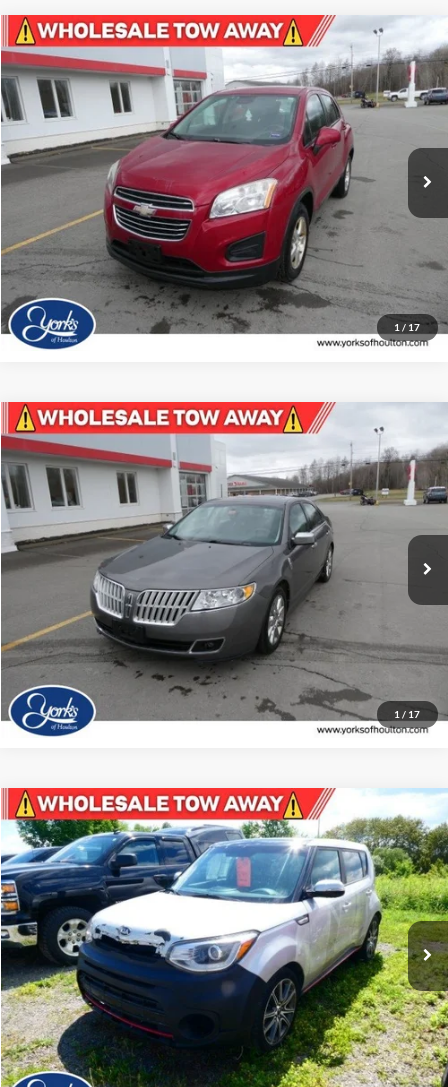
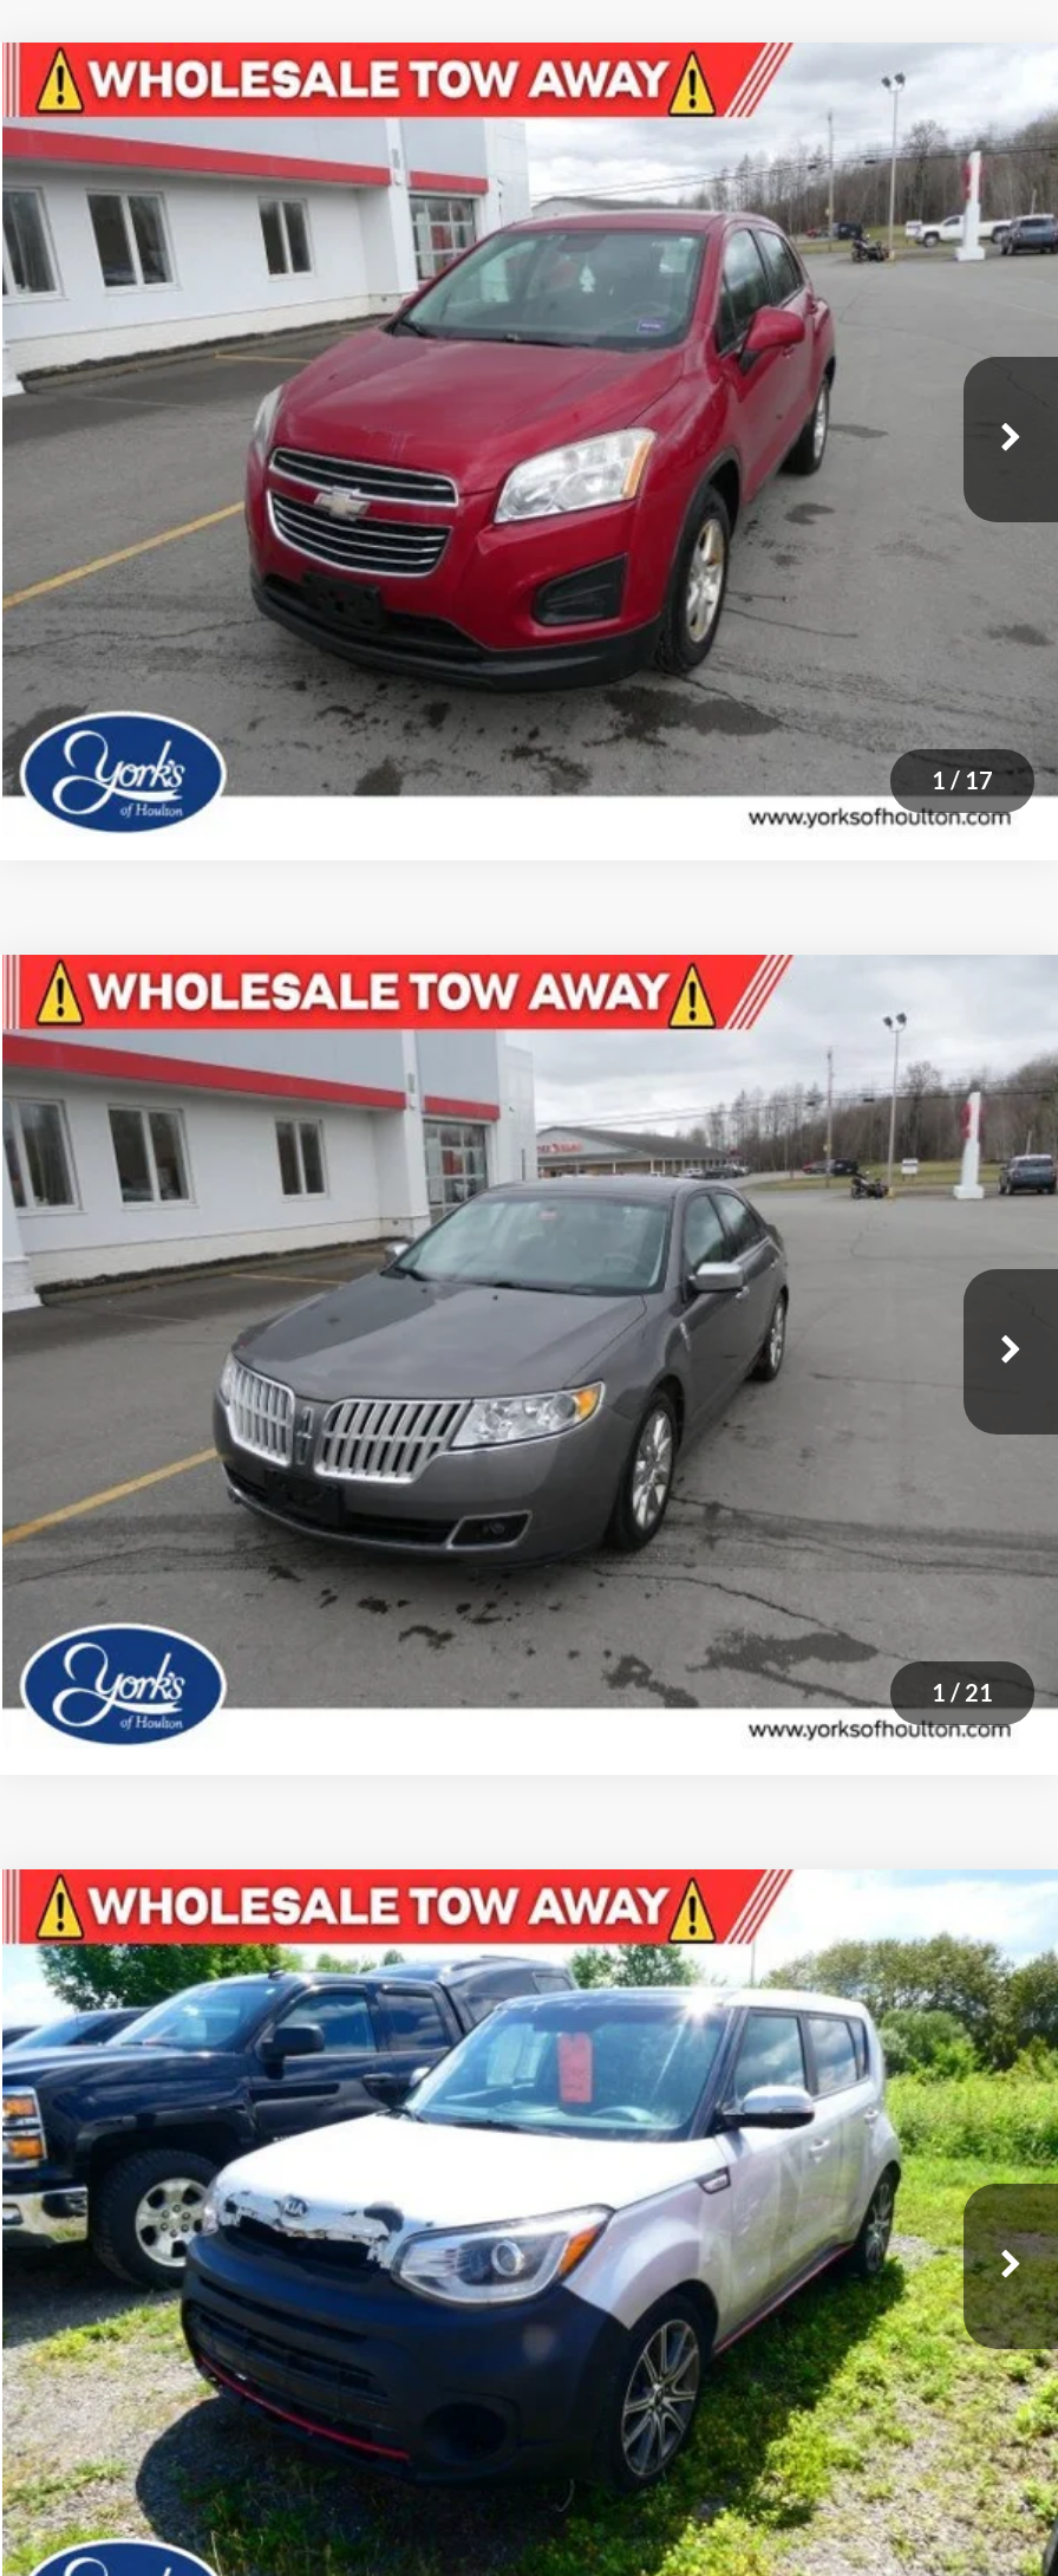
- 1 / 17
+ 1 / 21
